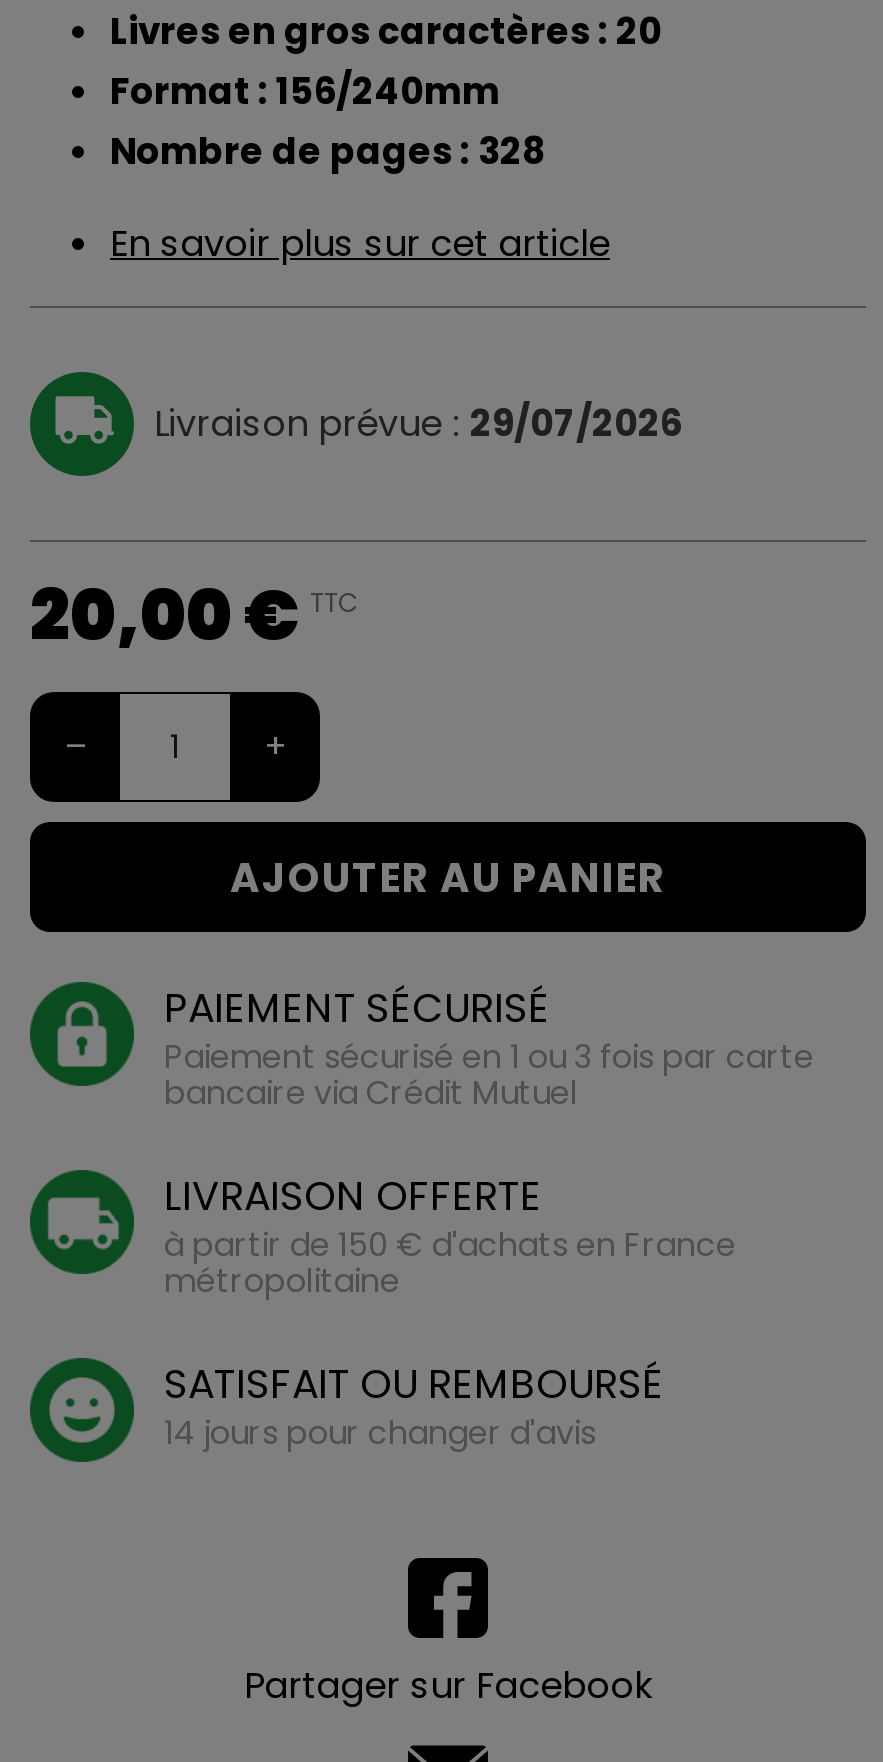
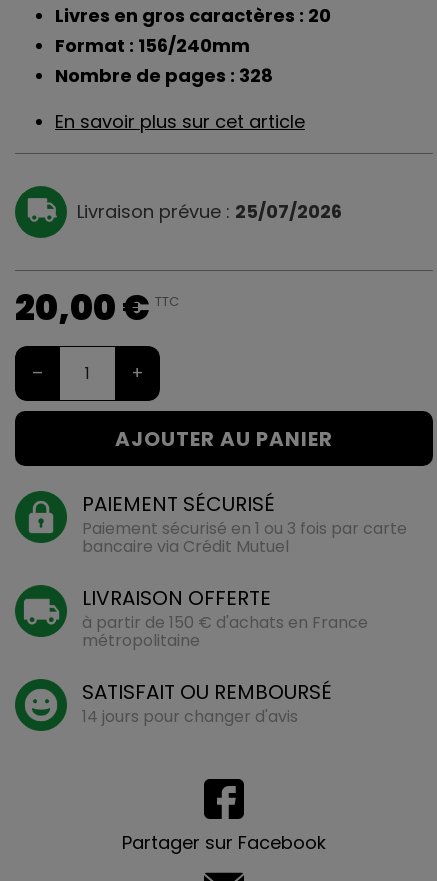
- Livraison prévue : 29/07/2026
+ Livraison prévue : 25/07/2026
